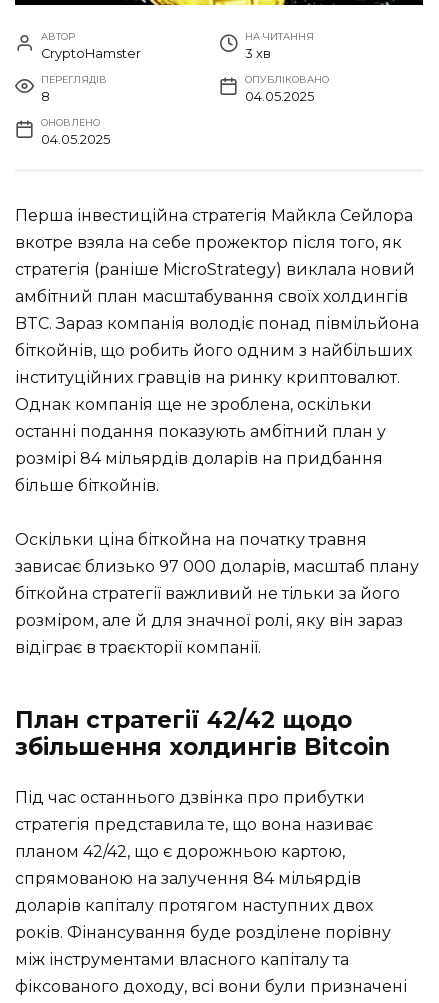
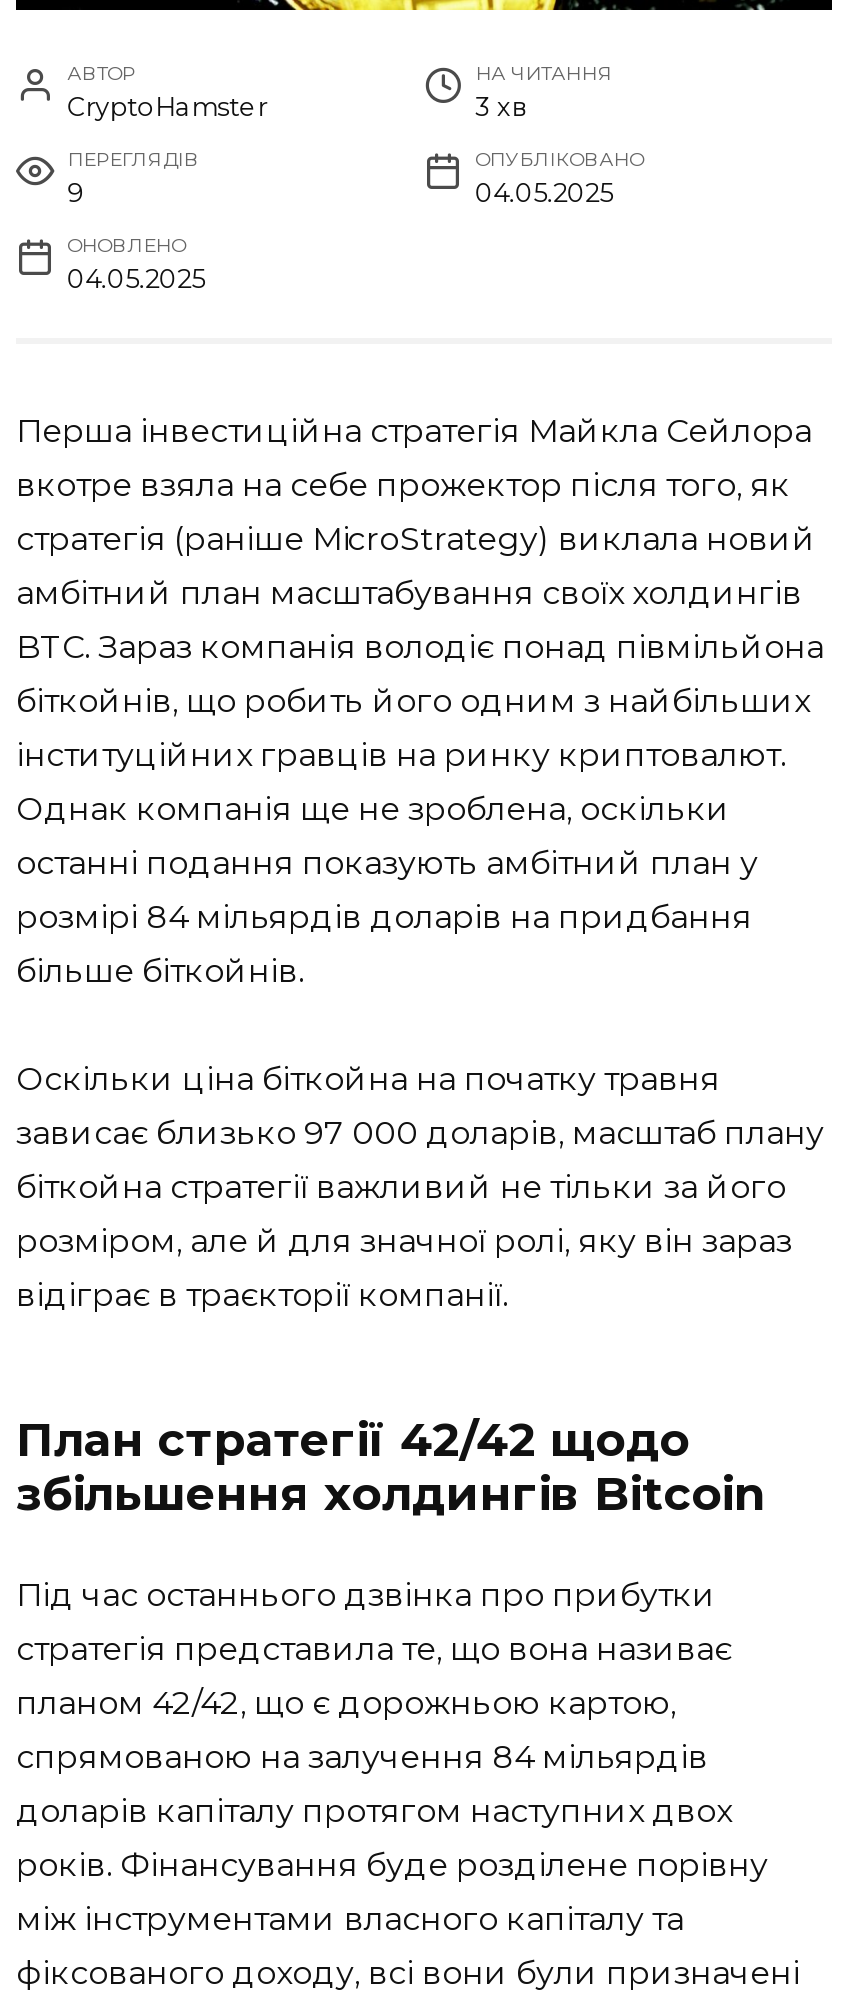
- 8
+ 9
